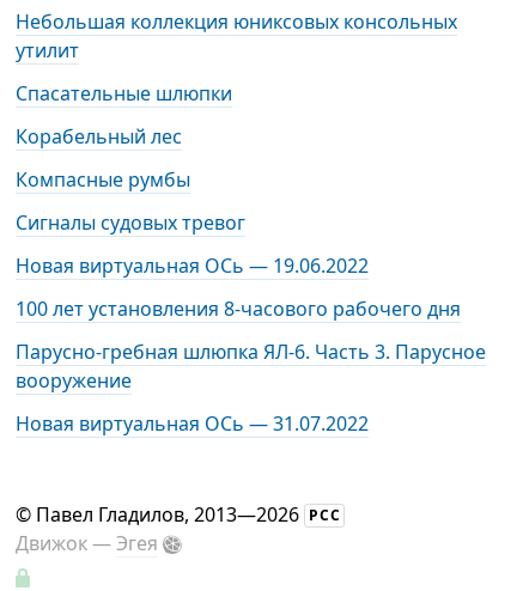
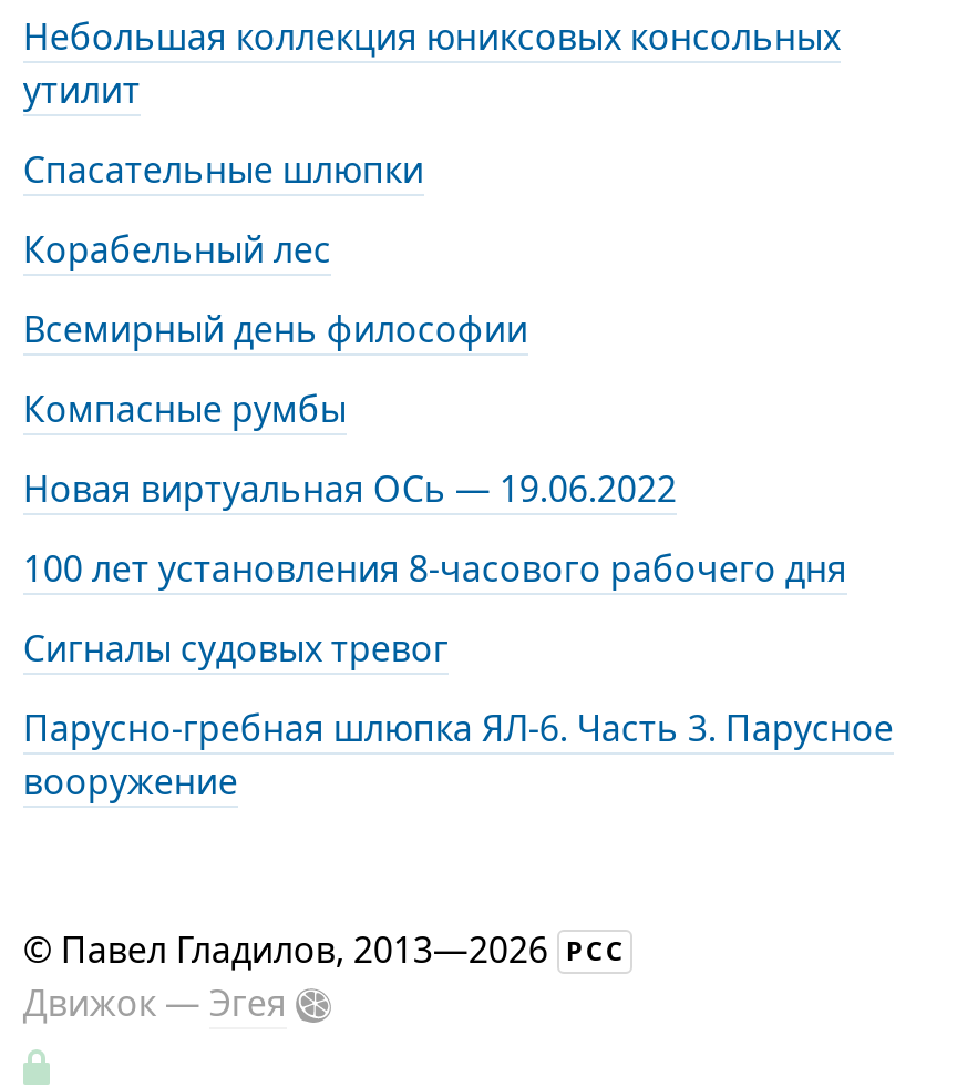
+ Всемирный день философии

moved down: Компасные румбы

moved down: Сигналы судовых тревог

moved down: Парусно-гребная шлюпка ЯЛ-6. Часть 3. Парусное | вооружение

- Новая виртуальная ОСь — 31.07.2022
